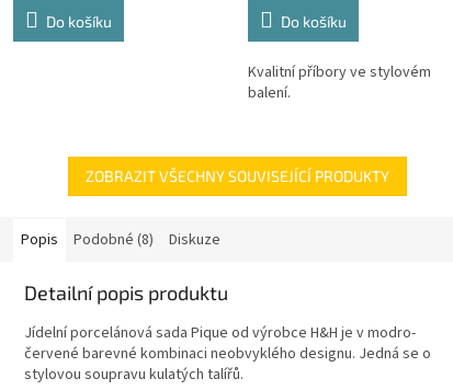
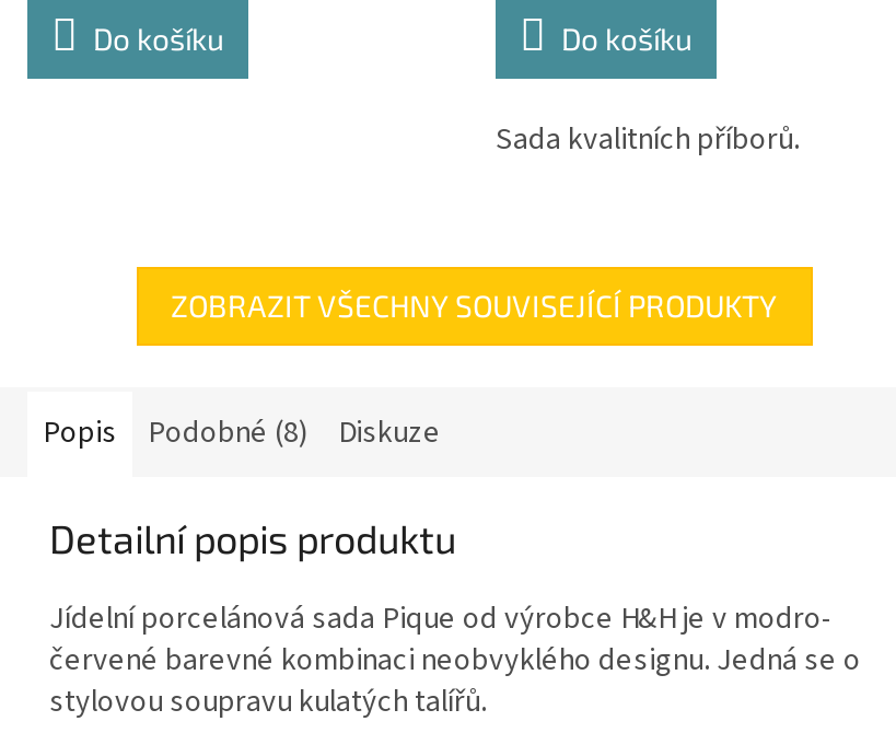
- Kvalitní příbory ve stylovém
- balení.
+ Sada kvalitních příborů.
